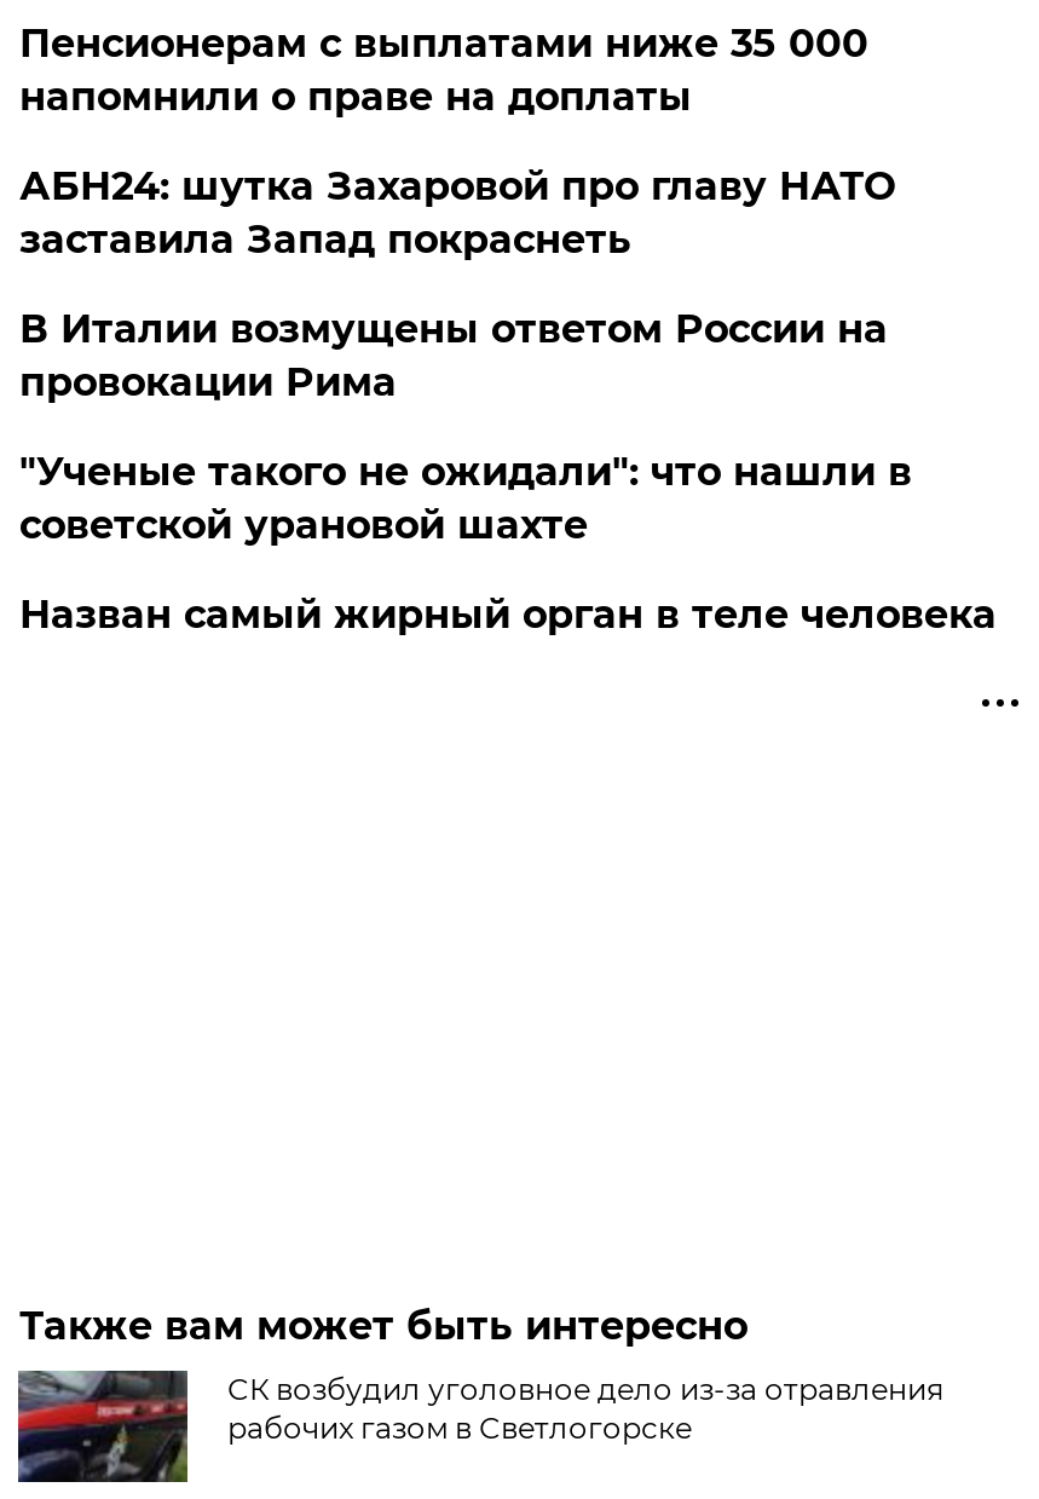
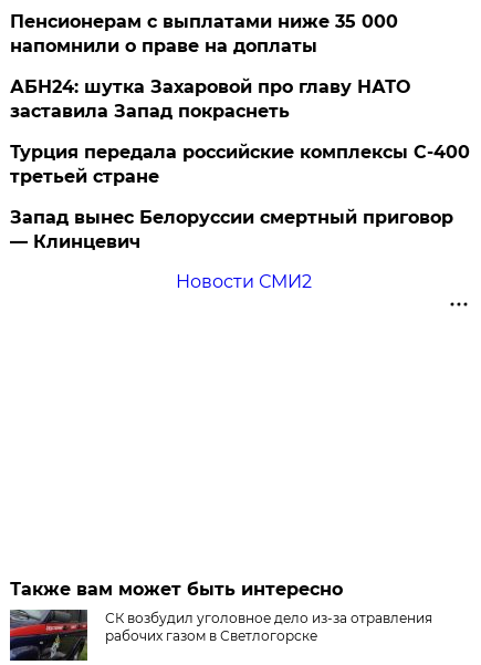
- В Италии возмущены ответом России на
- провокации Рима
+ Турция передала российские комплексы С-400
+ третьей стране

- "Ученые такого не ожидали": что нашли в
- советской урановой шахте
+ Запад вынес Белоруссии смертный приговор
+ — Клинцевич

- Назван самый жирный орган в теле человека
+ Новости СМИ2
